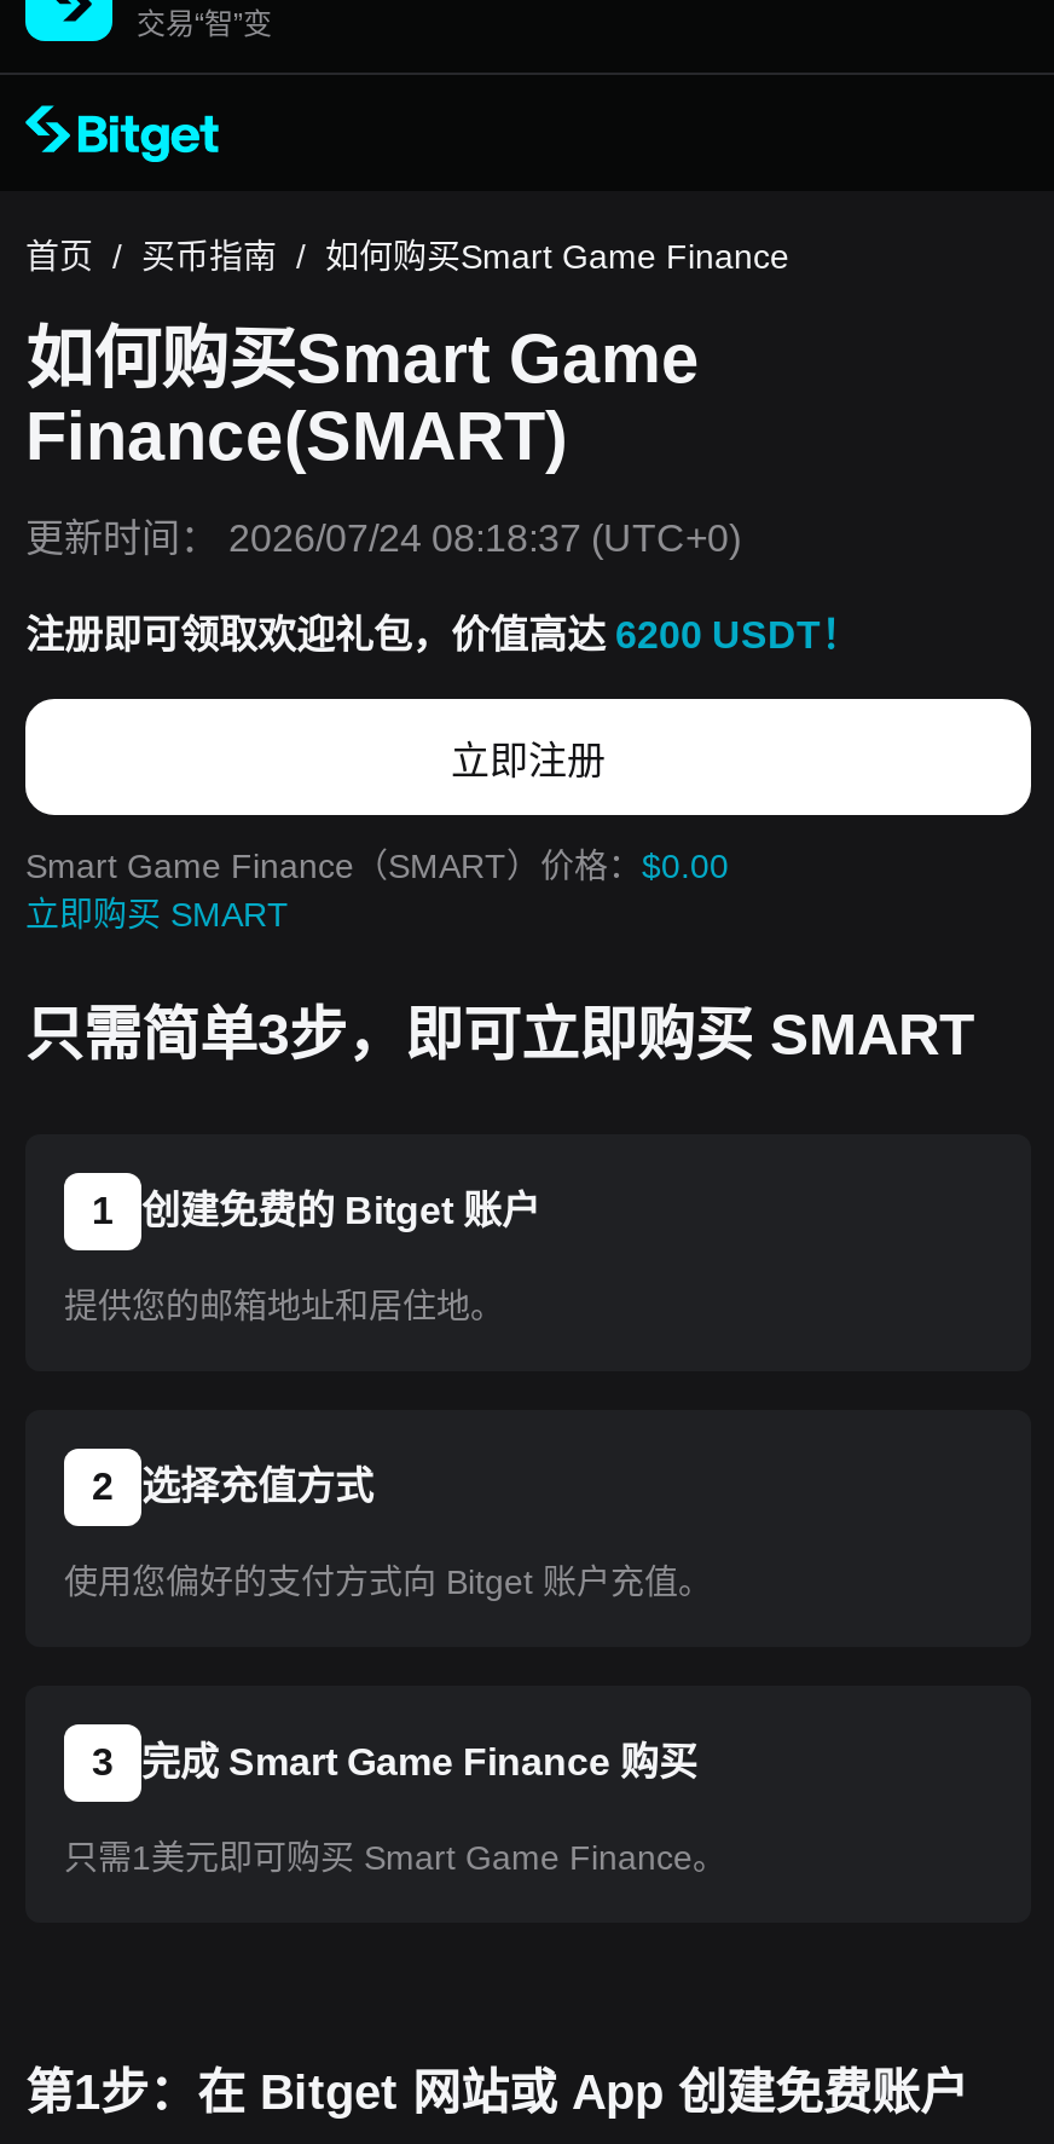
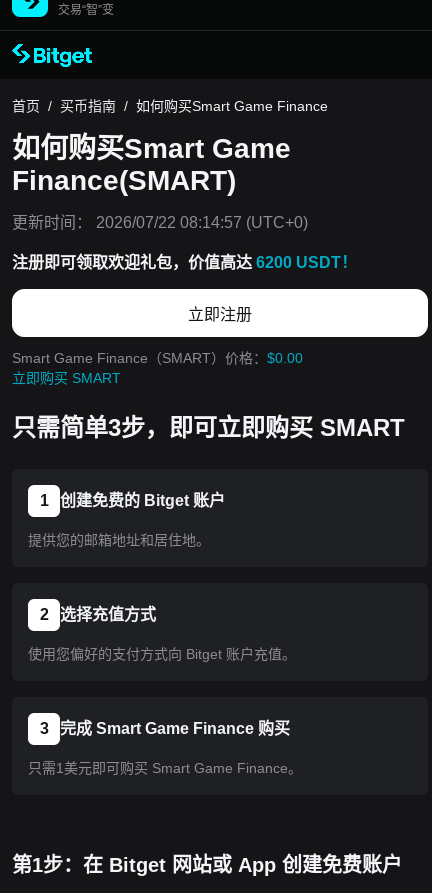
- 更新时间： 2026/07/24 08:18:37 (UTC+0)
+ 更新时间： 2026/07/22 08:14:57 (UTC+0)
